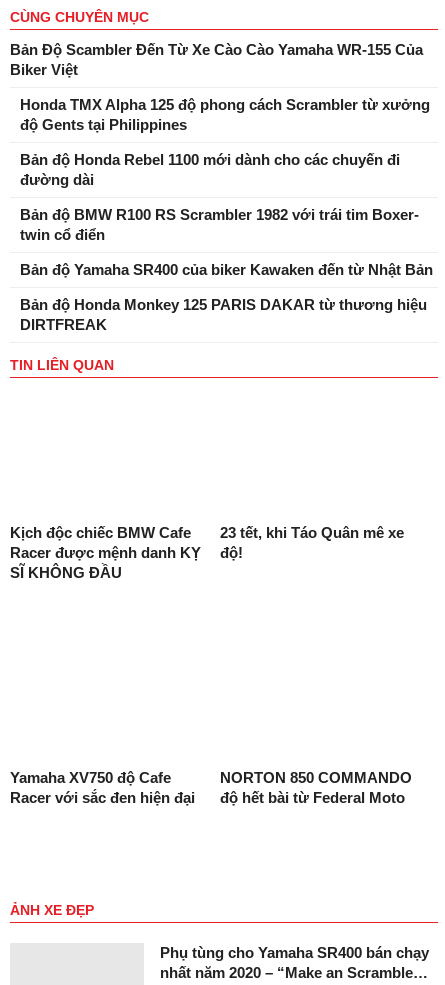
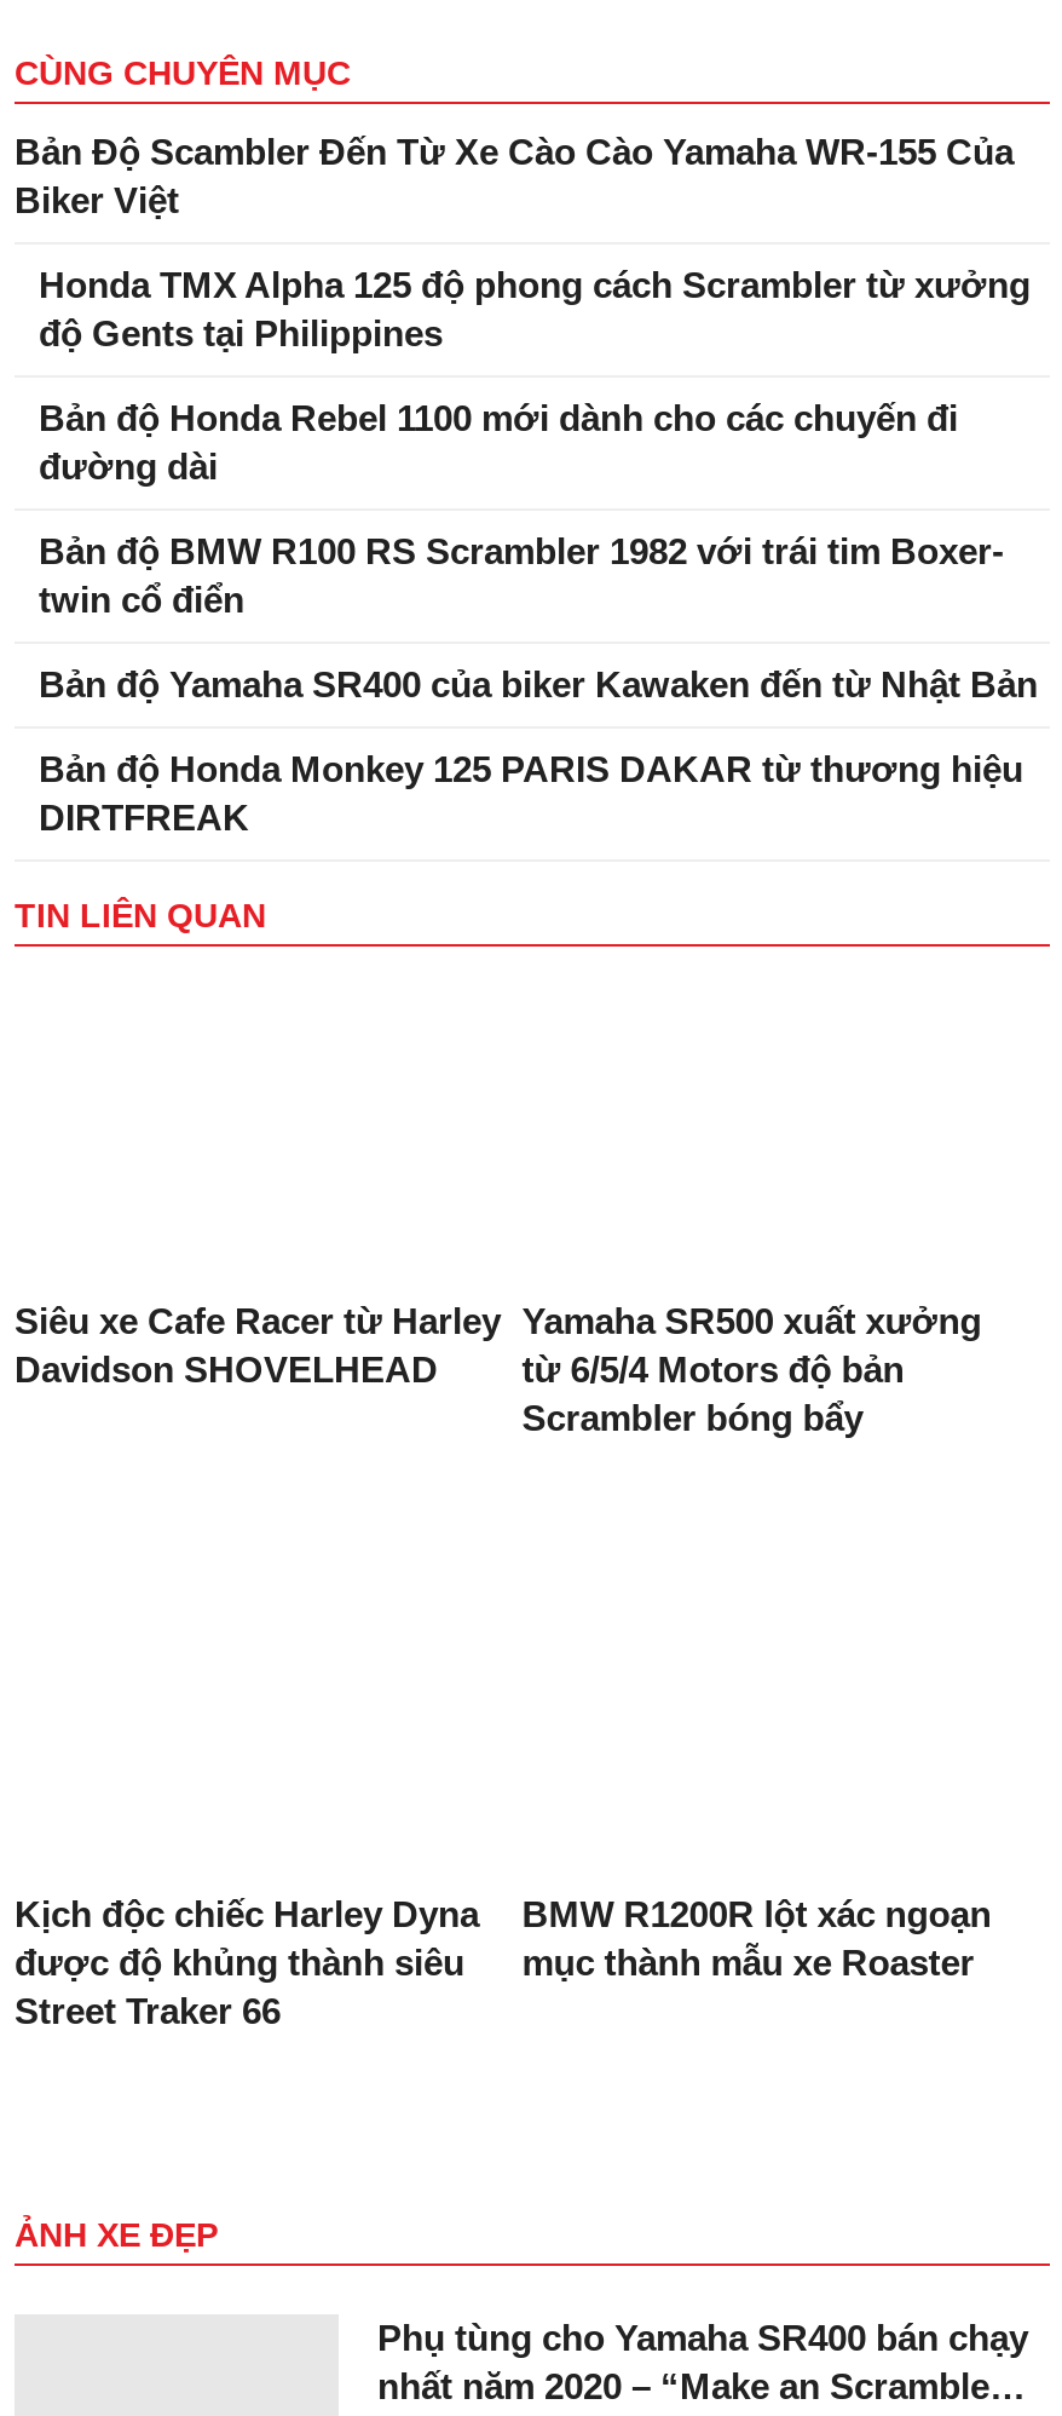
- Kịch độc chiếc BMW Cafe
- Racer được mệnh danh KỴ
- SĨ KHÔNG ĐẦU
+ Siêu xe Cafe Racer từ Harley
+ Davidson SHOVELHEAD

- 23 tết, khi Táo Quân mê xe
- độ!
+ Yamaha SR500 xuất xưởng
+ từ 6/5/4 Motors độ bản
+ Scrambler bóng bẩy

- Yamaha XV750 độ Cafe
- Racer với sắc đen hiện đại
+ Kịch độc chiếc Harley Dyna
+ được độ khủng thành siêu
+ Street Traker 66

- NORTON 850 COMMANDO
- độ hết bài từ Federal Moto
+ BMW R1200R lột xác ngoạn
+ mục thành mẫu xe Roaster
